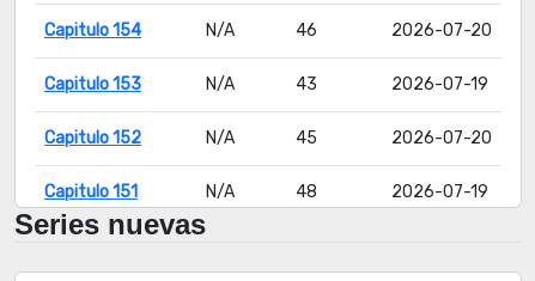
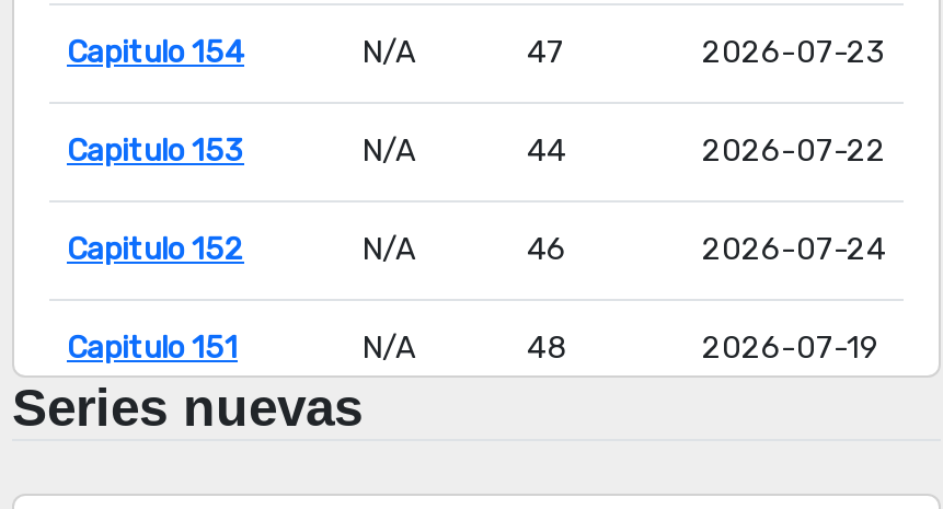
- 46
+ 47

- 2026-07-20
+ 2026-07-23

- 43
+ 44

- 2026-07-19
+ 2026-07-22

- 45
+ 46

- 2026-07-20
+ 2026-07-24
